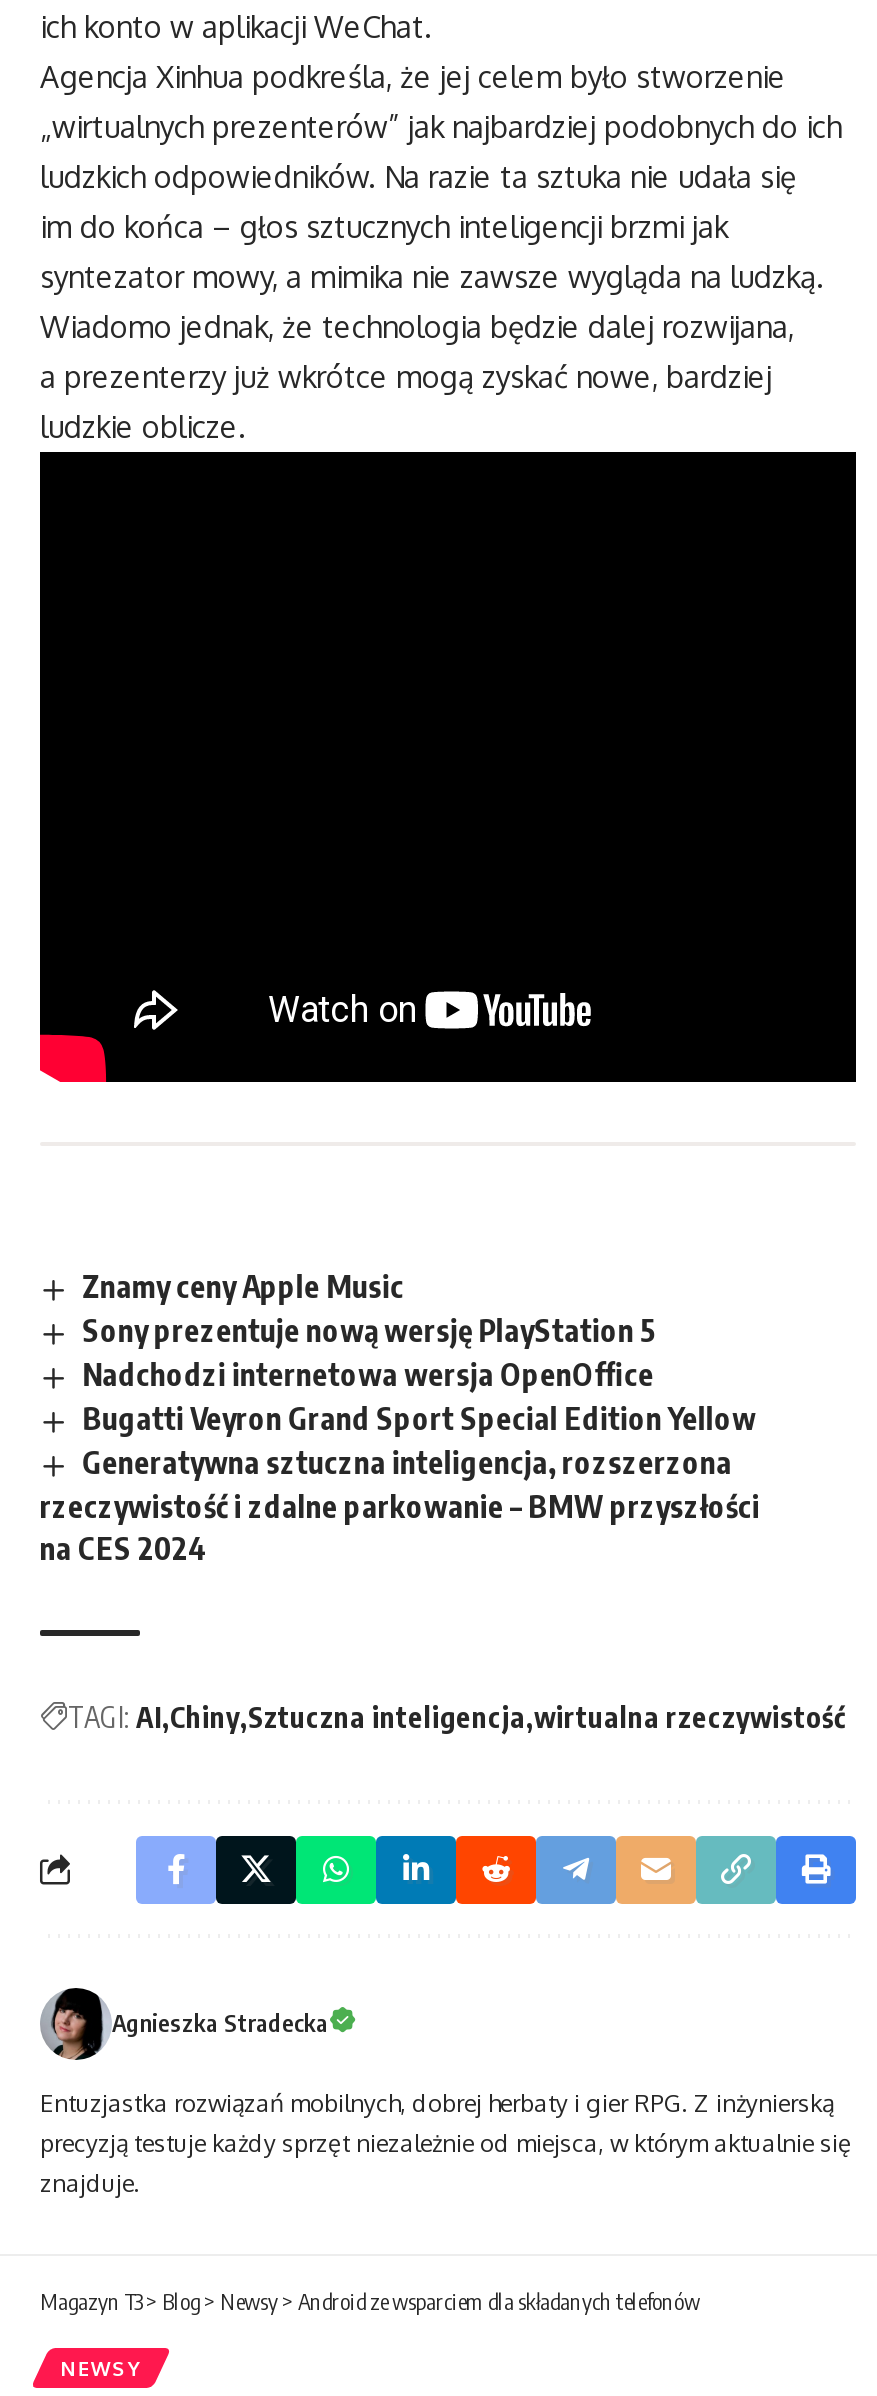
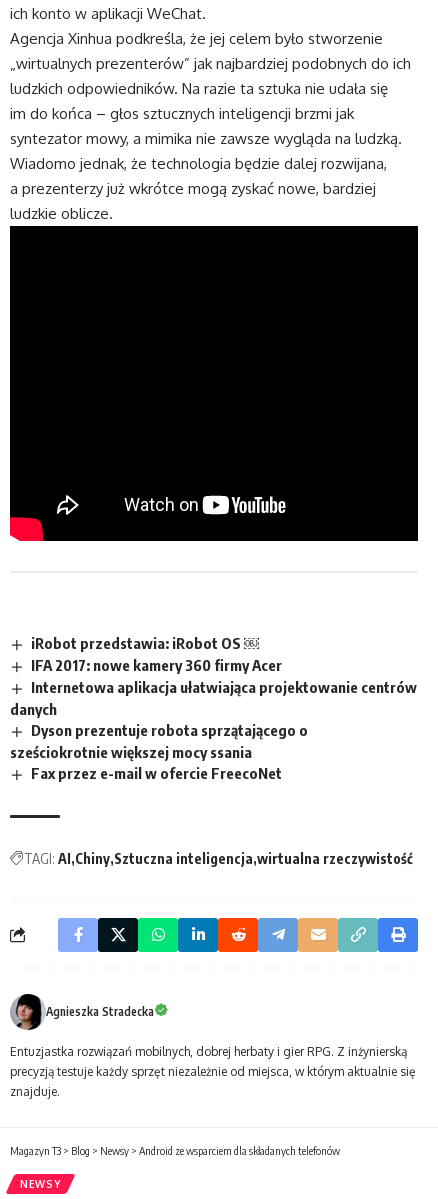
- Znamy ceny Apple Music
- Sony prezentuje nową wersję PlayStation 5
- Nadchodzi internetowa wersja OpenOffice
- Bugatti Veyron Grand Sport Special Edition Yellow
- Generatywna sztuczna inteligencja, rozszerzona
- rzeczywistość i zdalne parkowanie – BMW przyszłości
- na CES 2024
+ iRobot przedstawia: iRobot OS ￼
+ IFA 2017: nowe kamery 360 firmy Acer
+ Internetowa aplikacja ułatwiająca projektowanie centrów
+ danych
+ Dyson prezentuje robota sprzątającego o
+ sześciokrotnie większej mocy ssania
+ Fax przez e-mail w ofercie FreecoNet
